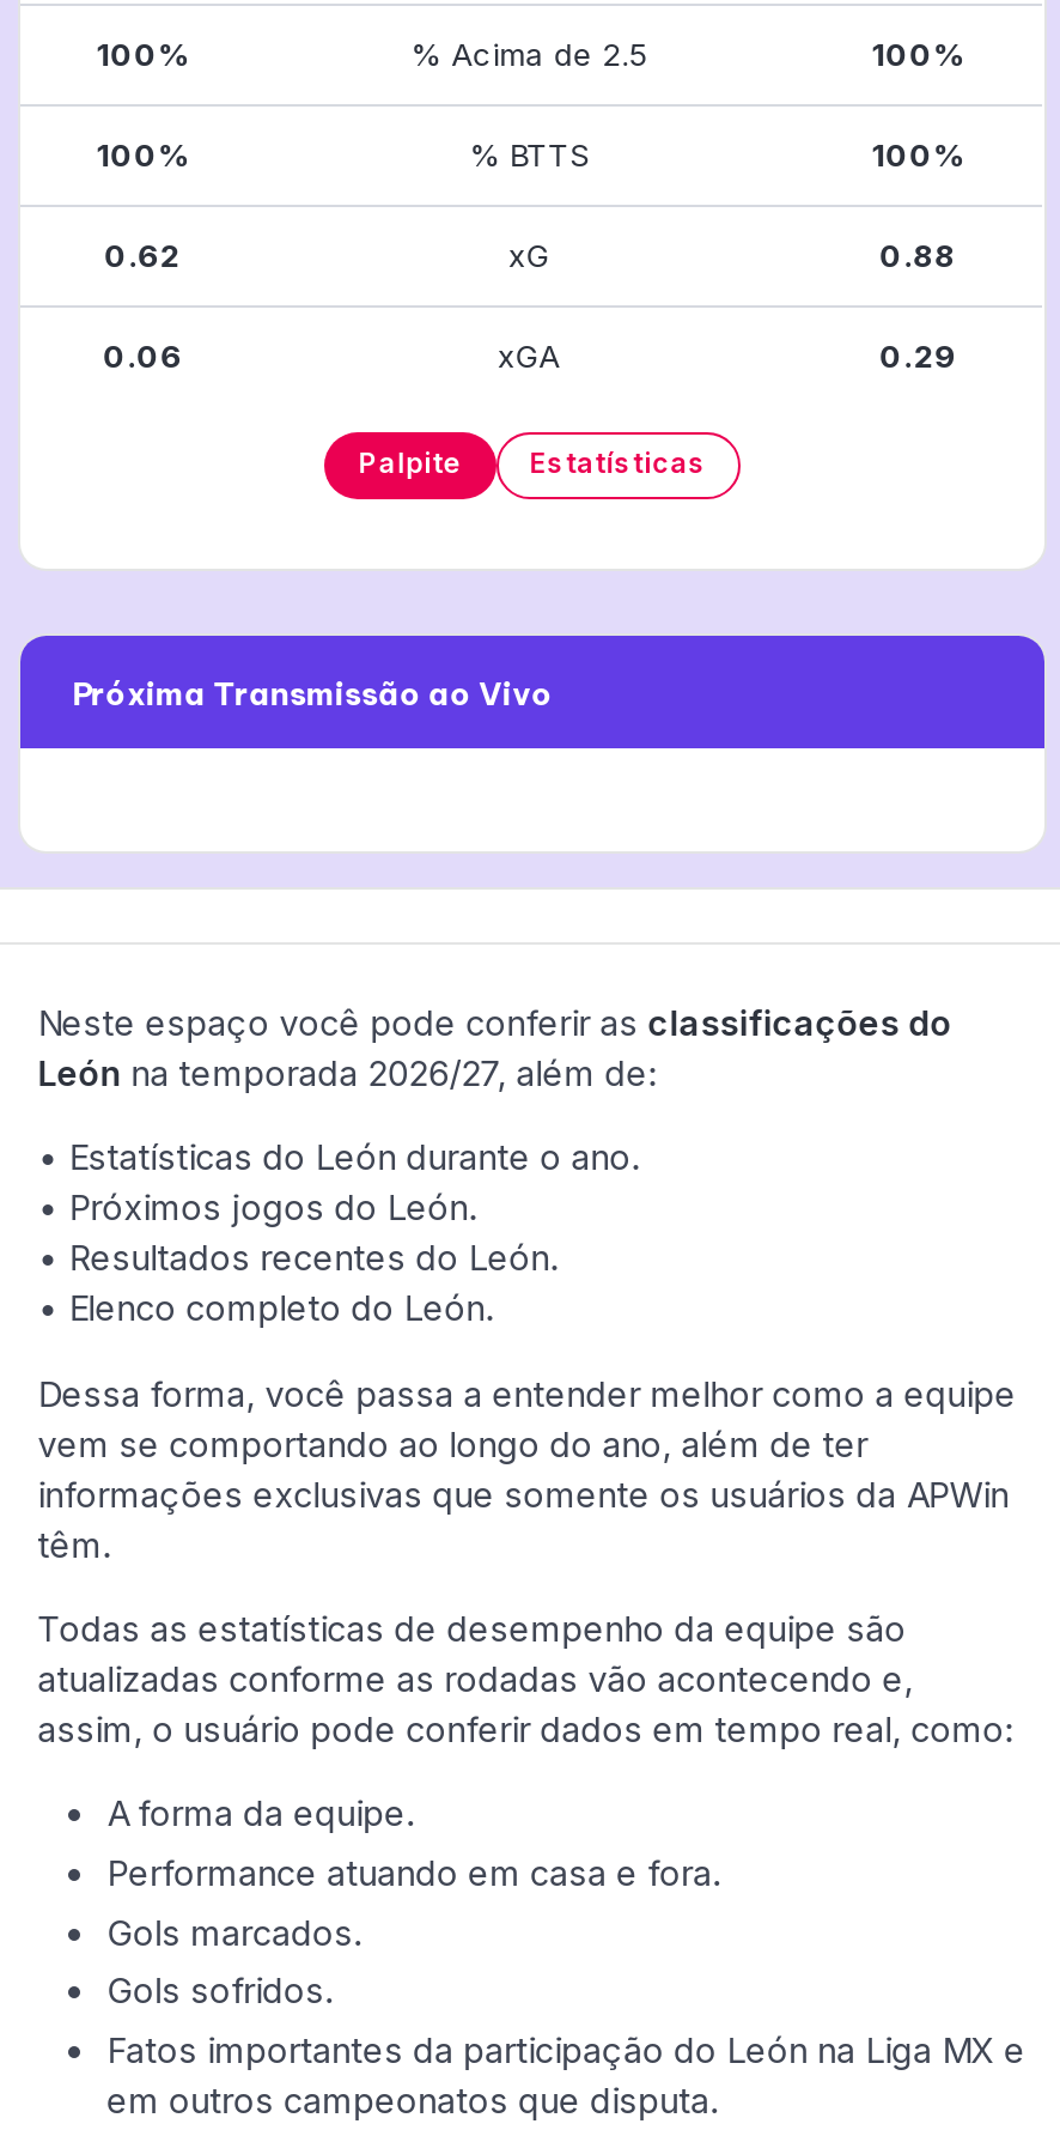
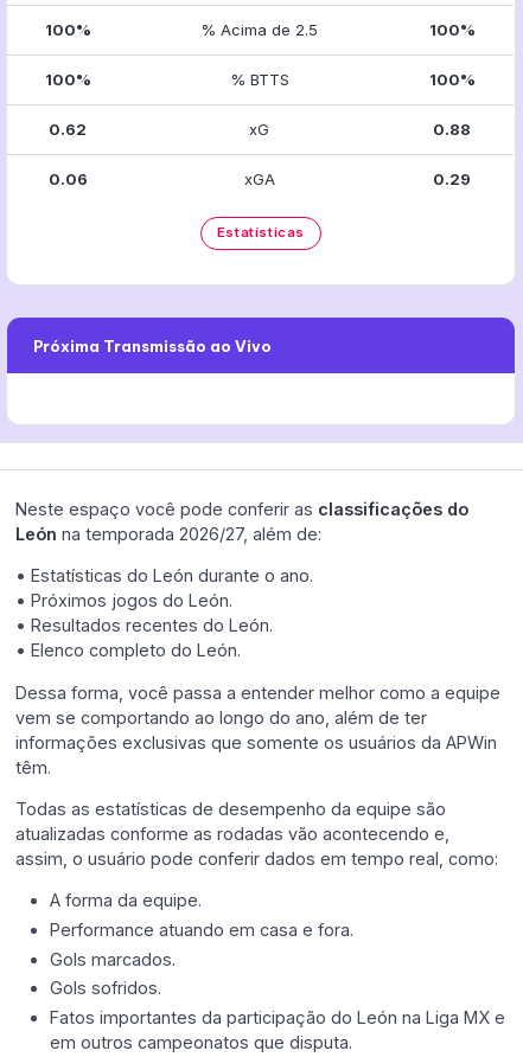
- Palpite
